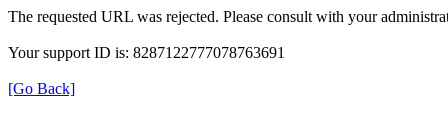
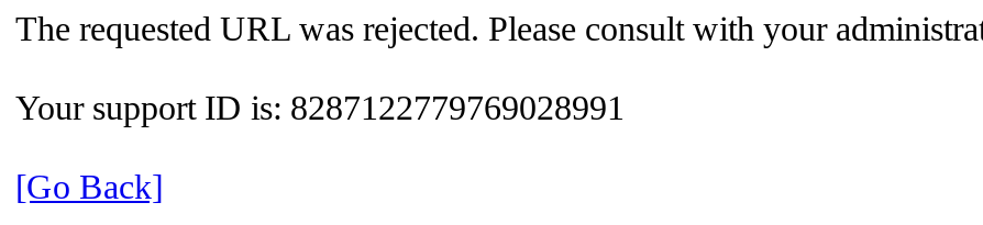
- Your support ID is: 8287122777078763691
+ Your support ID is: 8287122779769028991
